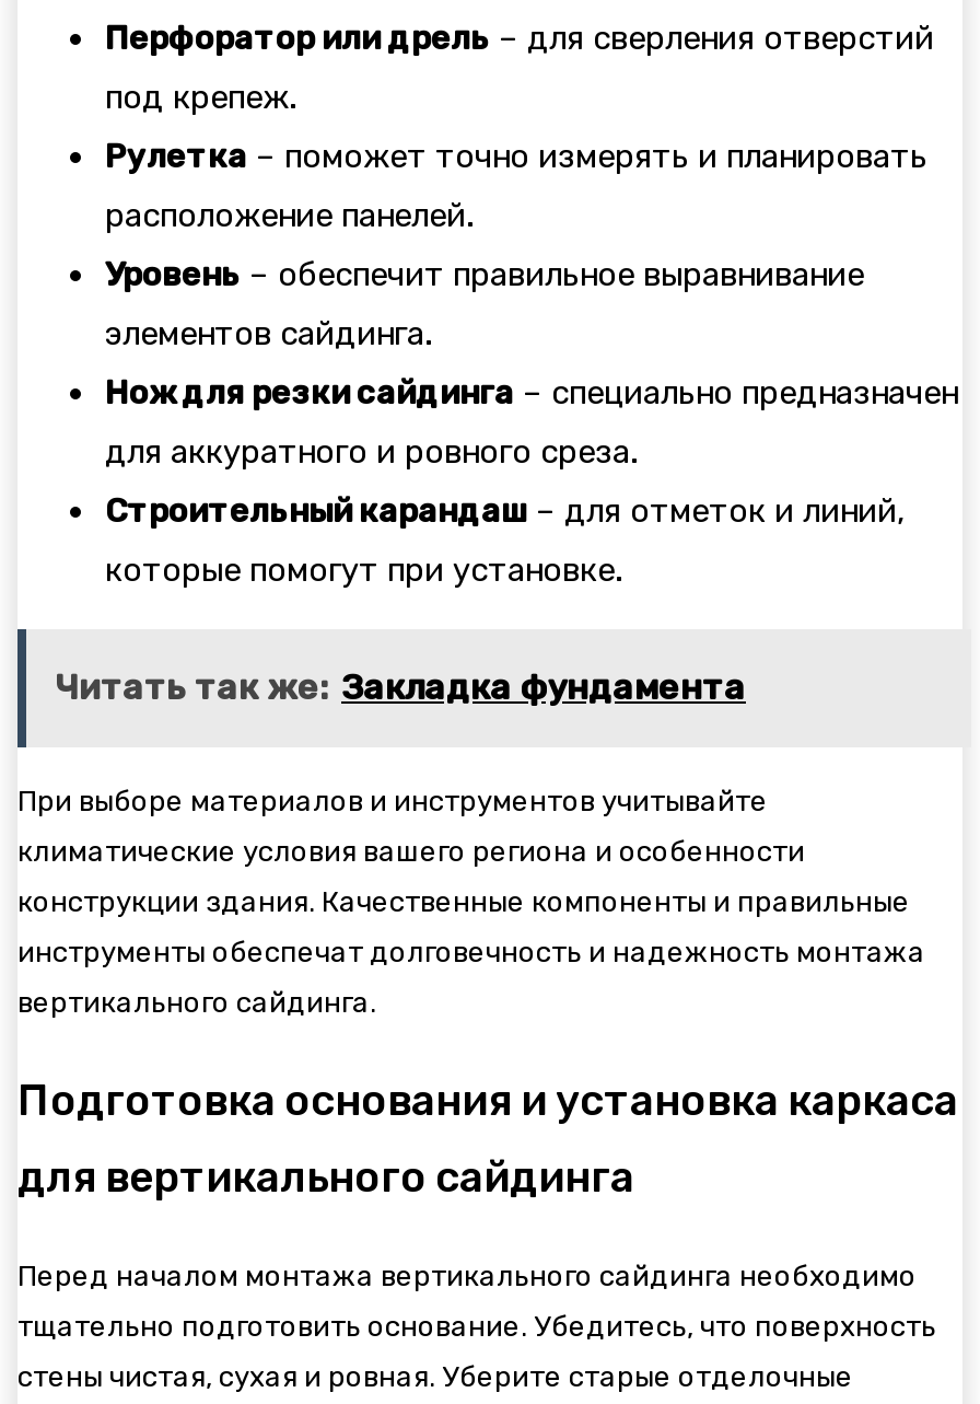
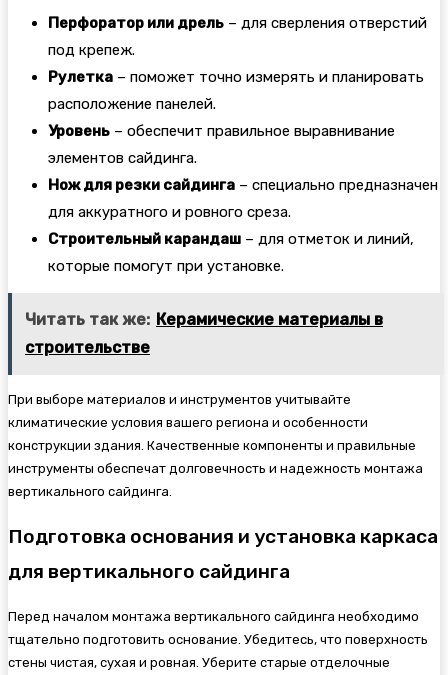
- Читать так же: Закладка фундамента
+ Читать так же: Керамические материалы в
+ строительстве
